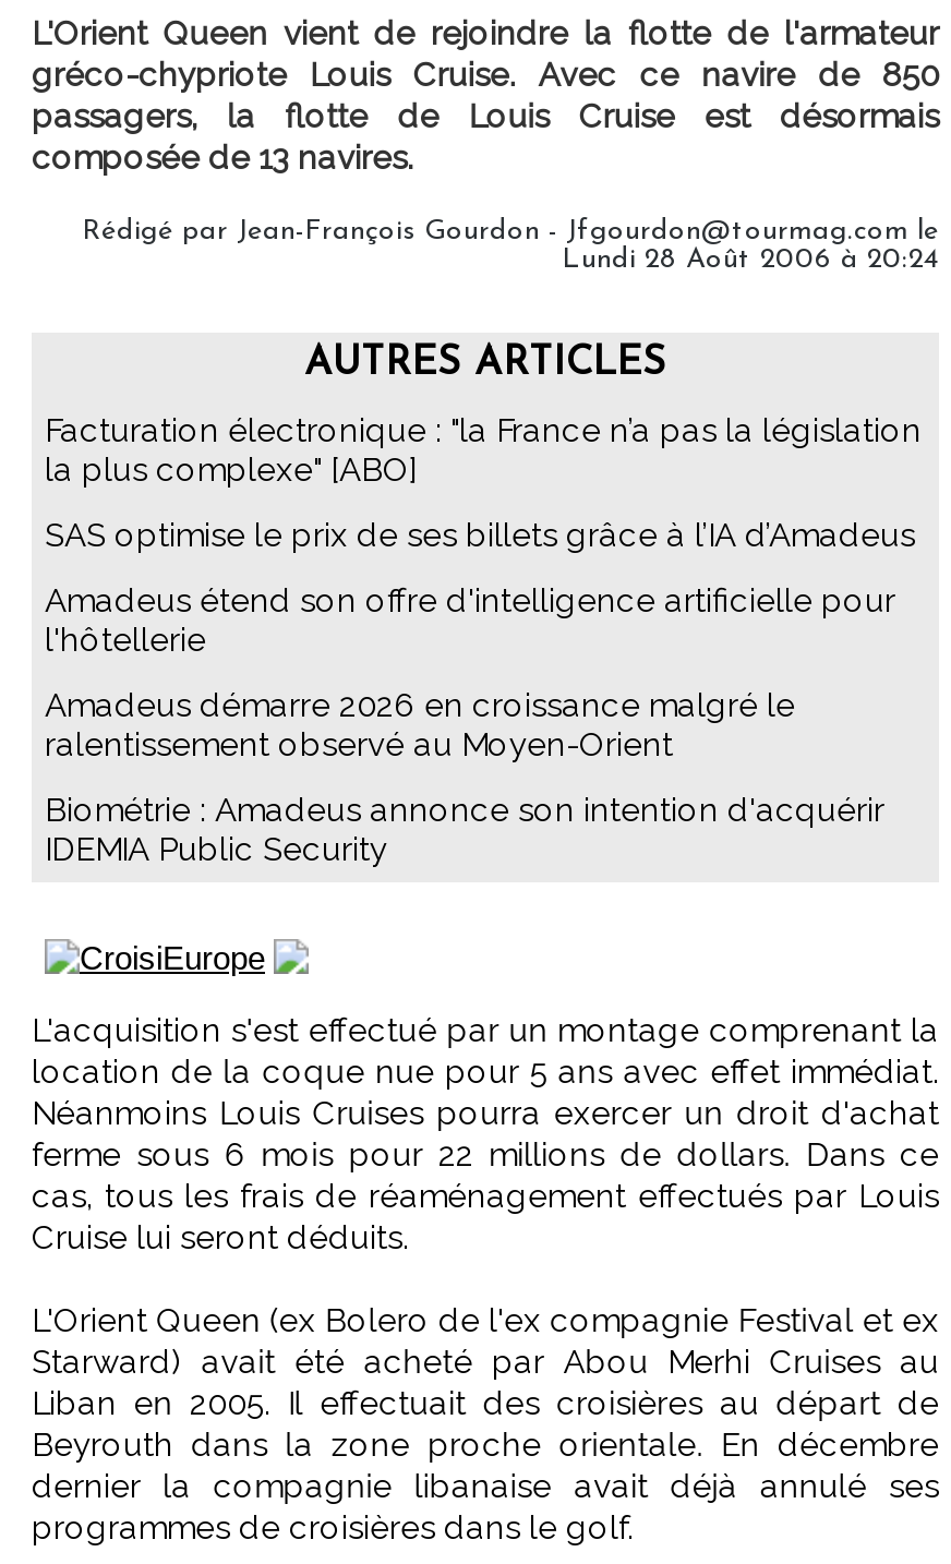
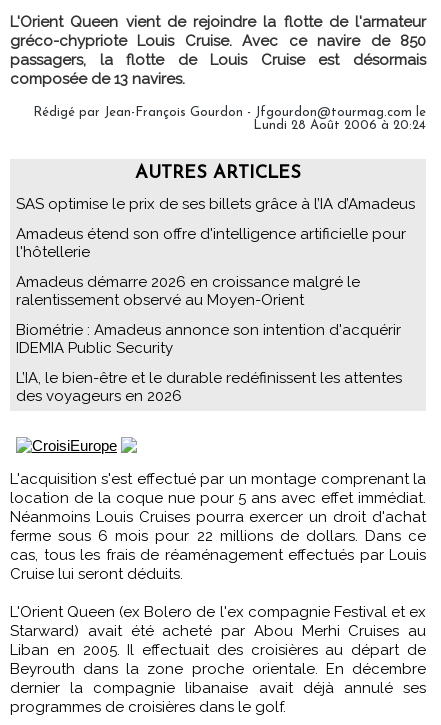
- Facturation électronique : "la France n’a pas la législation
- la plus complexe" [ABO]

moved up: SAS optimise le prix de ses billets grâce à l’IA d’Amadeus | Amadeus étend son offre d'intelligence artificielle pour | l'hôtellerie | Amadeus démarre 2026 en croissance malgré le | ralentissement observé au Moyen-Orient | Biométrie : Amadeus annonce son intention d'acquérir | IDEMIA Public Security

+ L’IA, le bien-être et le durable redéfinissent les attentes
+ des voyageurs en 2026
